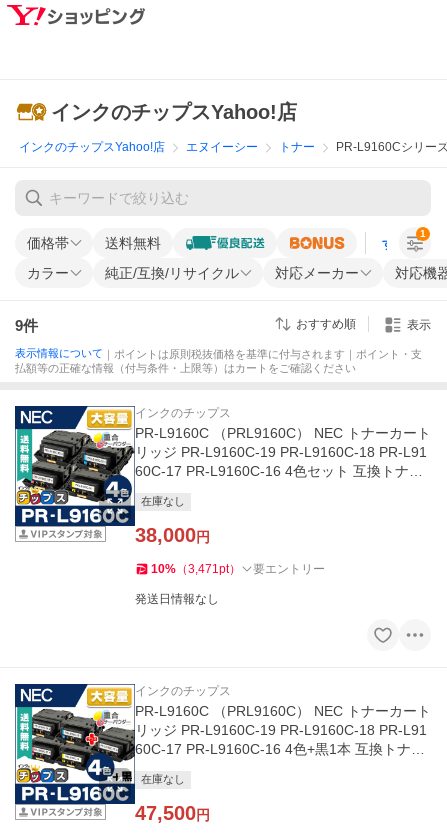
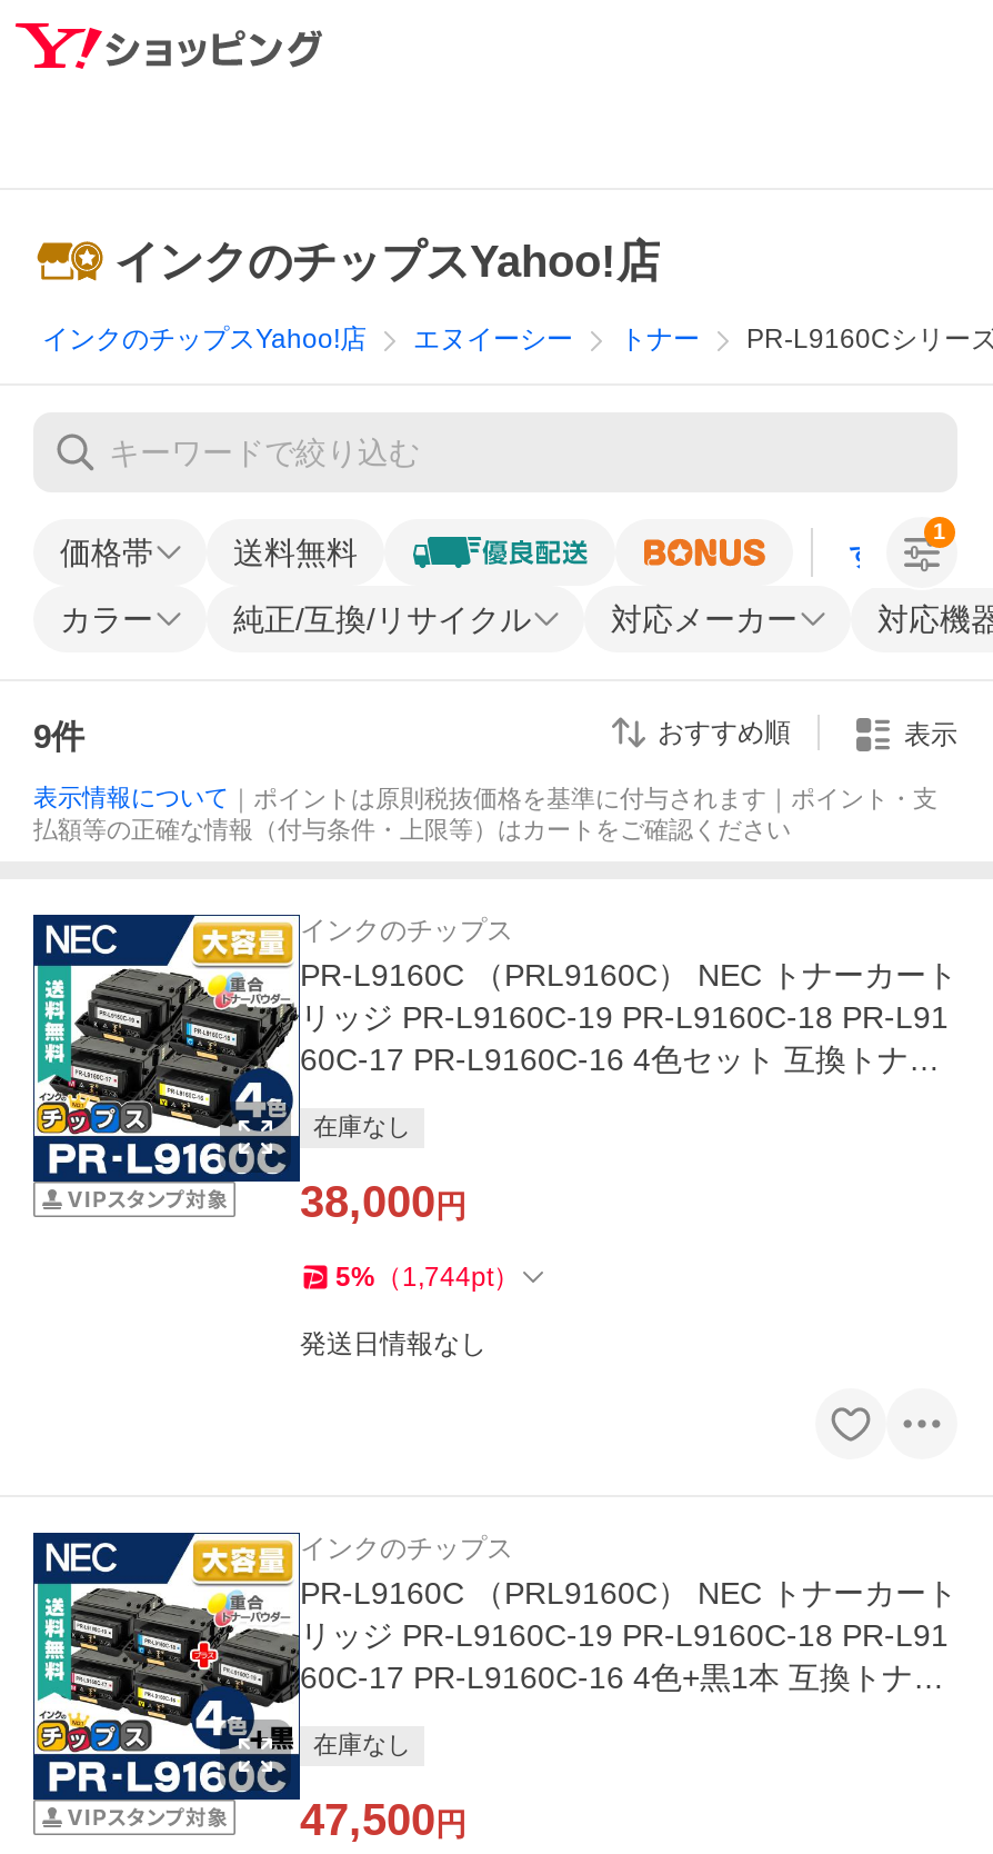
- 10%（3,471pt）
- 要エントリー
+ 5%（1,744pt）
